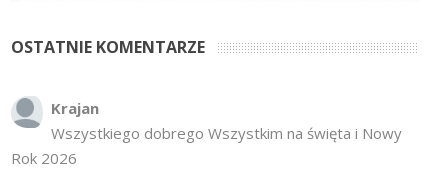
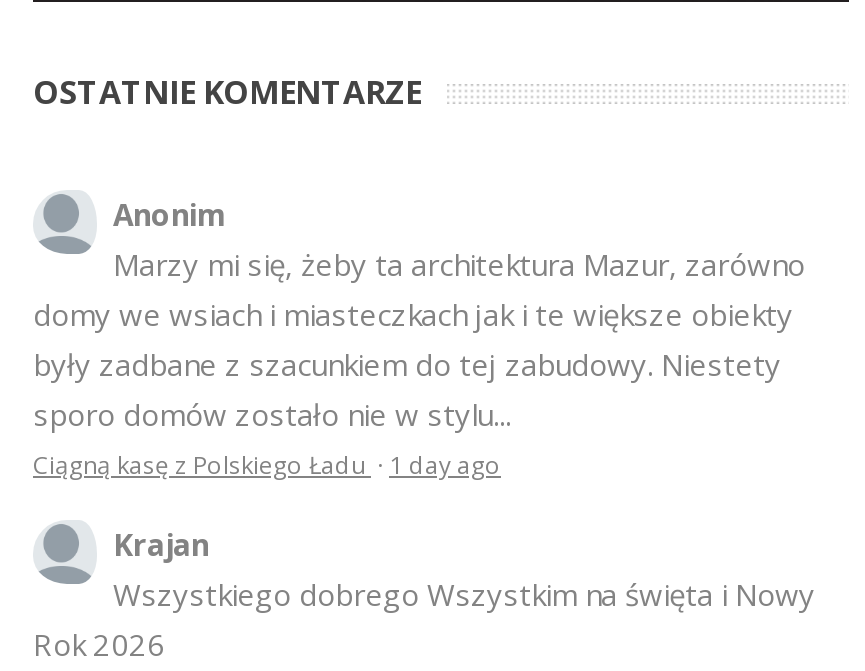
+ Anonim
+ Marzy mi się, żeby ta architektura Mazur, zarówno
+ domy we wsiach i miasteczkach jak i te większe obiekty
+ były zadbane z szacunkiem do tej zabudowy. Niestety
+ sporo domów zostało nie w stylu...
+ Ciągną kasę z Polskiego Ładu · 1 day ago
